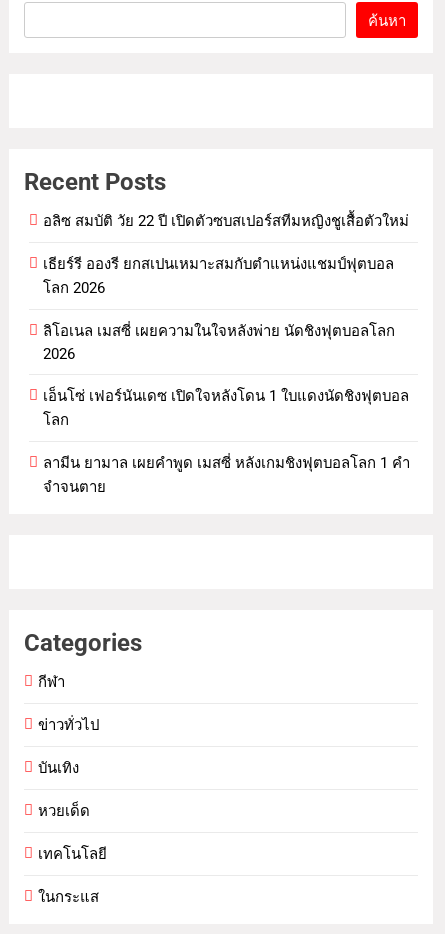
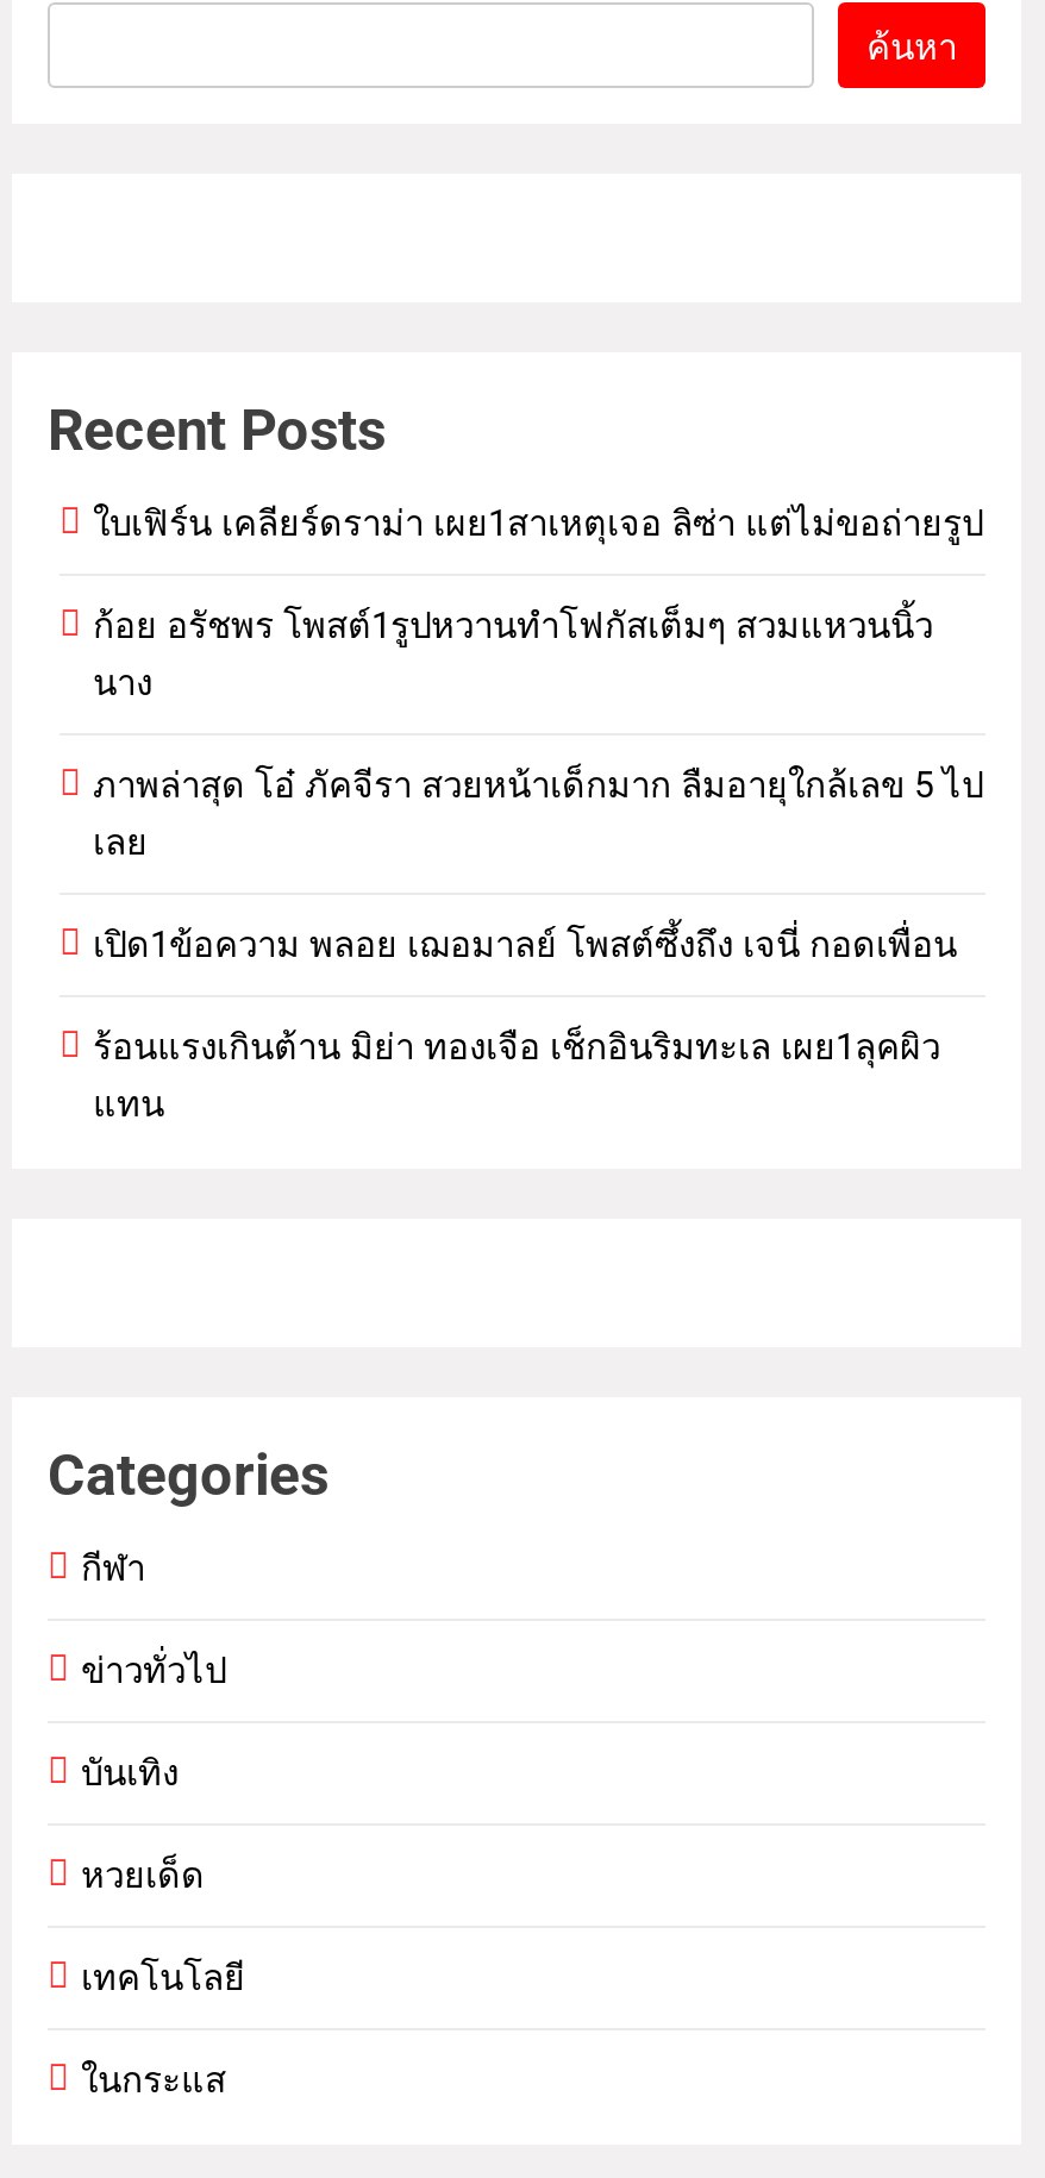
- อลิซ สมบัติ วัย 22 ปี เปิดตัวซบสเปอร์สทีมหญิงชูเสื้อตัวใหม่
+ ใบเฟิร์น เคลียร์ดราม่า เผย1สาเหตุเจอ ลิซ่า แต่ไม่ขอถ่ายรูป

- เธียร์รี อองรี ยกสเปนเหมาะสมกับตำแหน่งแชมป์ฟุตบอล
- โลก 2026
+ ก้อย อรัชพร โพสต์1รูปหวานทำโฟกัสเต็มๆ สวมแหวนนิ้ว
+ นาง

- ลิโอเนล เมสซี่ เผยความในใจหลังพ่าย นัดชิงฟุตบอลโลก
- 2026
+ ภาพล่าสุด โอ๋ ภัคจีรา สวยหน้าเด็กมาก ลืมอายุใกล้เลข 5 ไป
+ เลย

- เอ็นโซ่ เฟอร์นันเดซ เปิดใจหลังโดน 1 ใบแดงนัดชิงฟุตบอล
- โลก
+ เปิด1ข้อความ พลอย เฌอมาลย์ โพสต์ซึ้งถึง เจนี่ กอดเพื่อน

- ลามีน ยามาล เผยคำพูด เมสซี่ หลังเกมชิงฟุตบอลโลก 1 คำ
- จำจนตาย
+ ร้อนแรงเกินต้าน มิย่า ทองเจือ เช็กอินริมทะเล เผย1ลุคผิว
+ แทน
